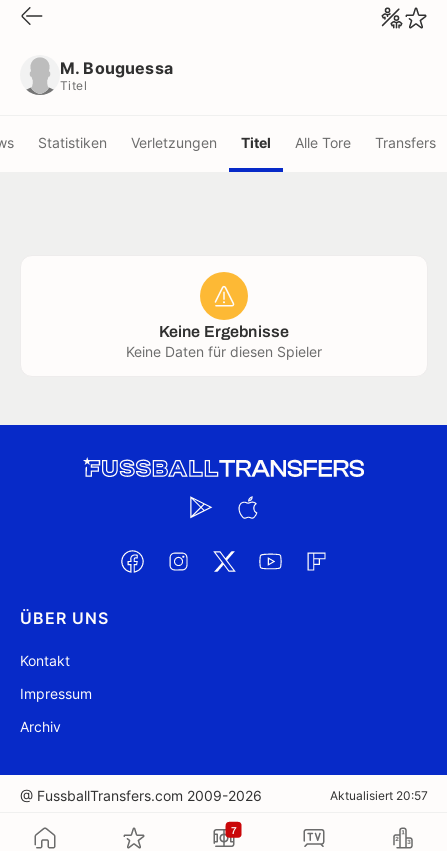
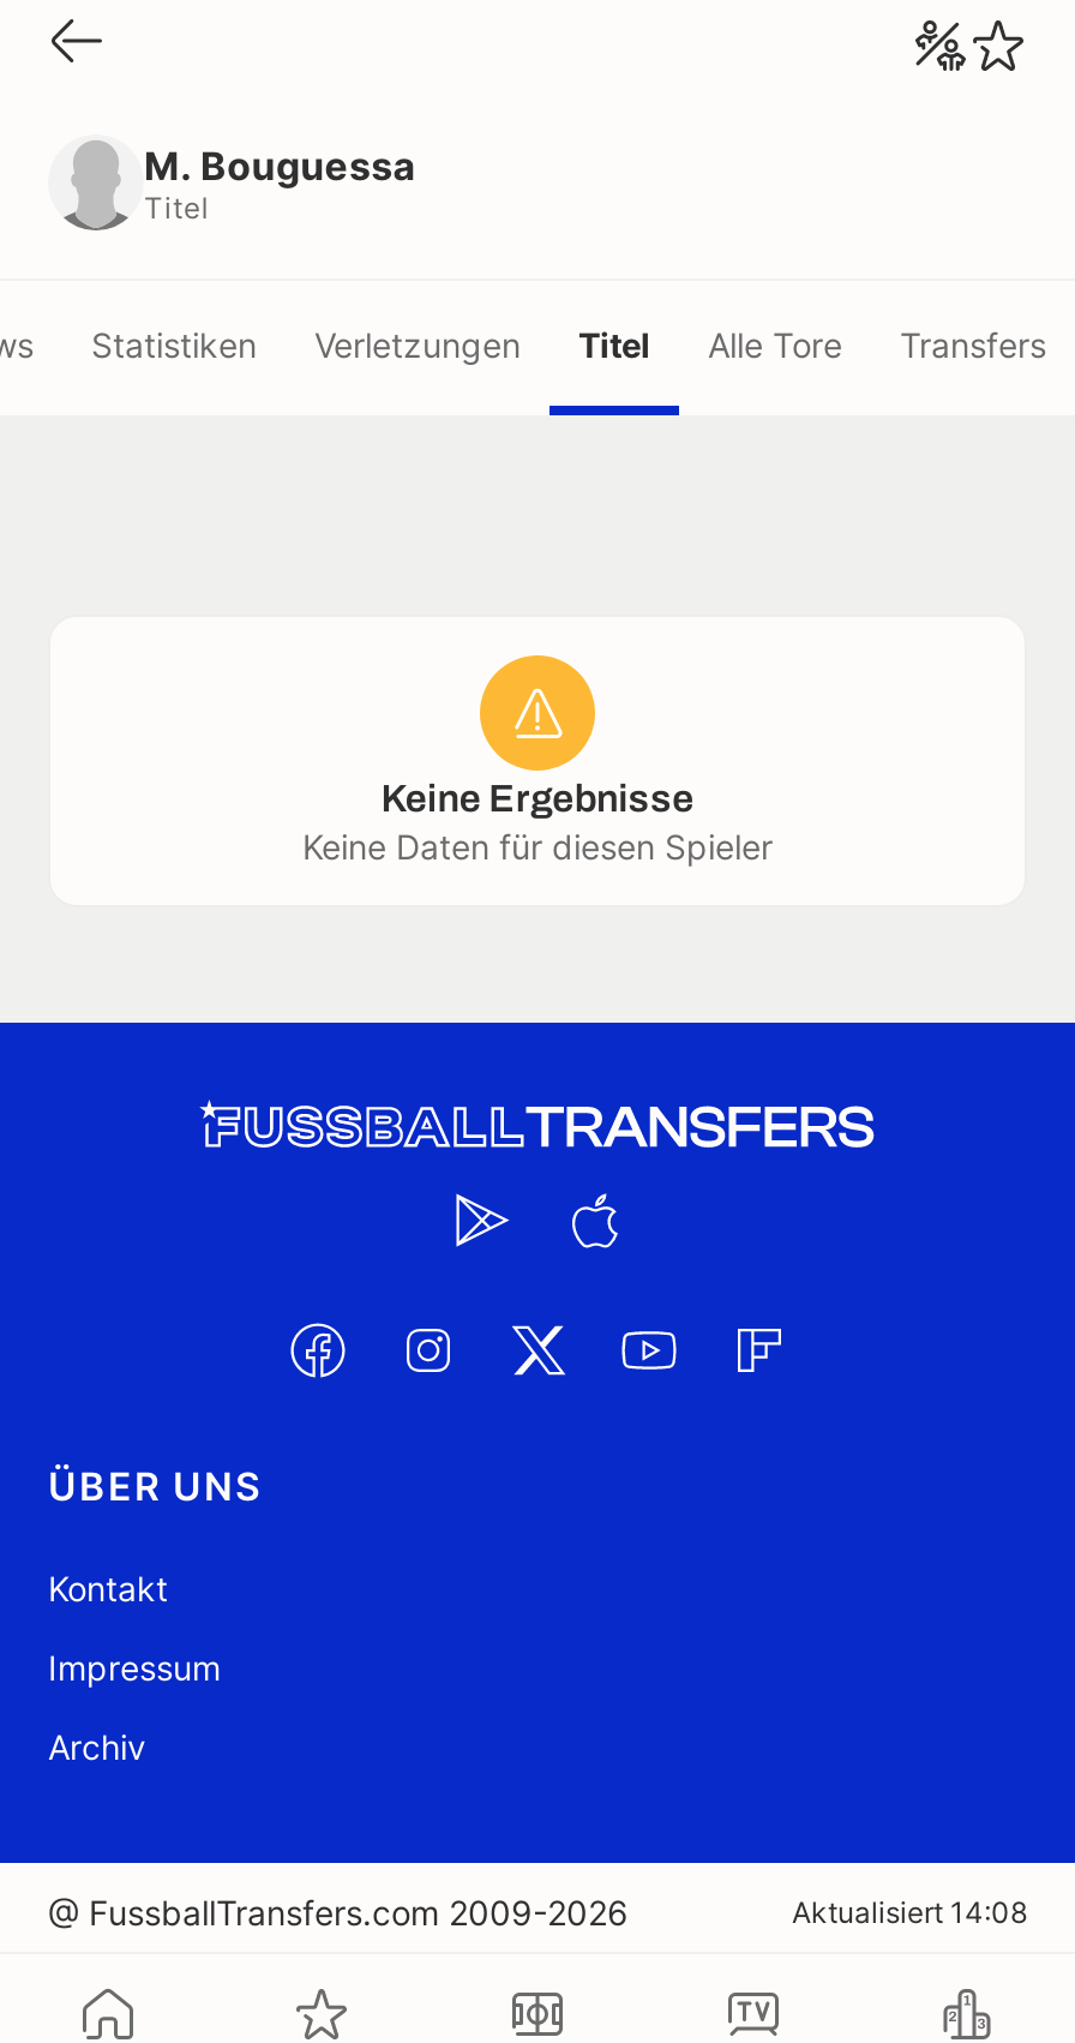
- Aktualisiert 20:57
+ Aktualisiert 14:08

- 7
